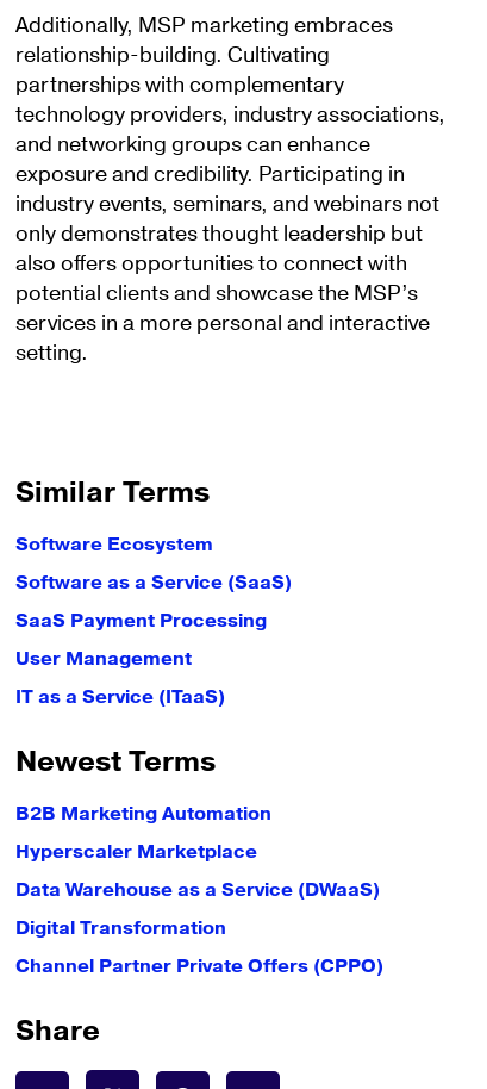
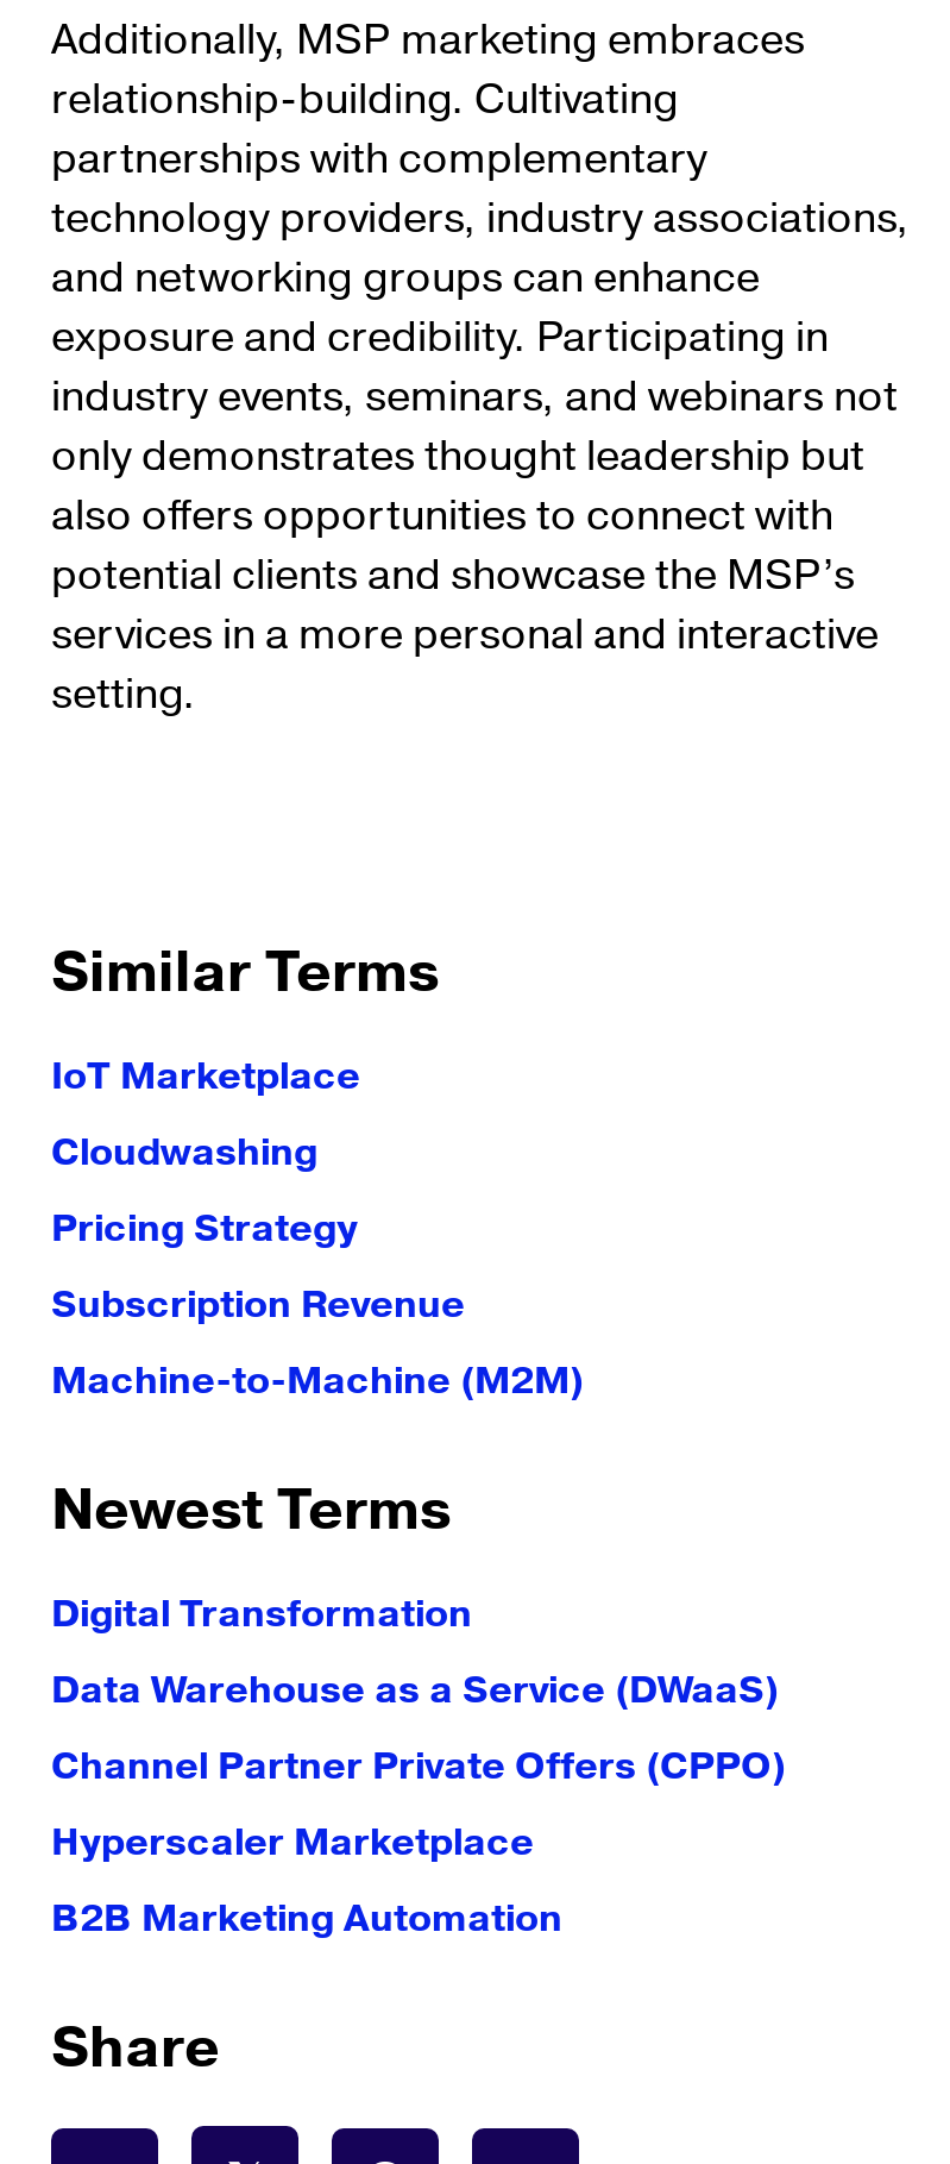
- Software Ecosystem
+ IoT Marketplace

- Software as a Service (SaaS)
+ Cloudwashing

- SaaS Payment Processing
+ Pricing Strategy

- User Management
+ Subscription Revenue

- IT as a Service (ITaaS)
+ Machine-to-Machine (M2M)

moved down: B2B Marketing Automation

moved up: Hyperscaler Marketplace | Data Warehouse as a Service (DWaaS) | Digital Transformation | Channel Partner Private Offers (CPPO)
